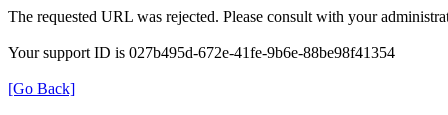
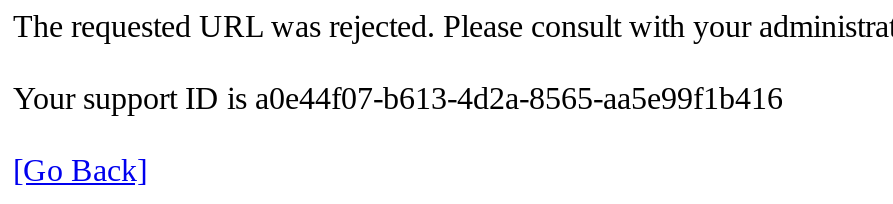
- Your support ID is 027b495d-672e-41fe-9b6e-88be98f41354
+ Your support ID is a0e44f07-b613-4d2a-8565-aa5e99f1b416
